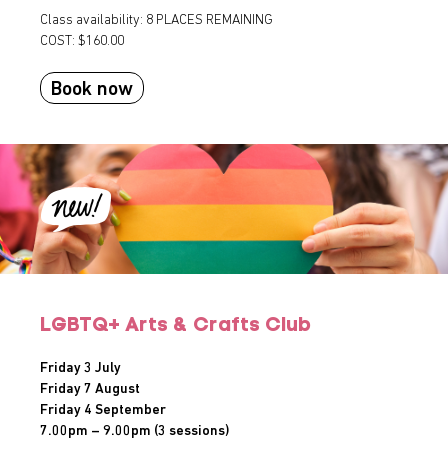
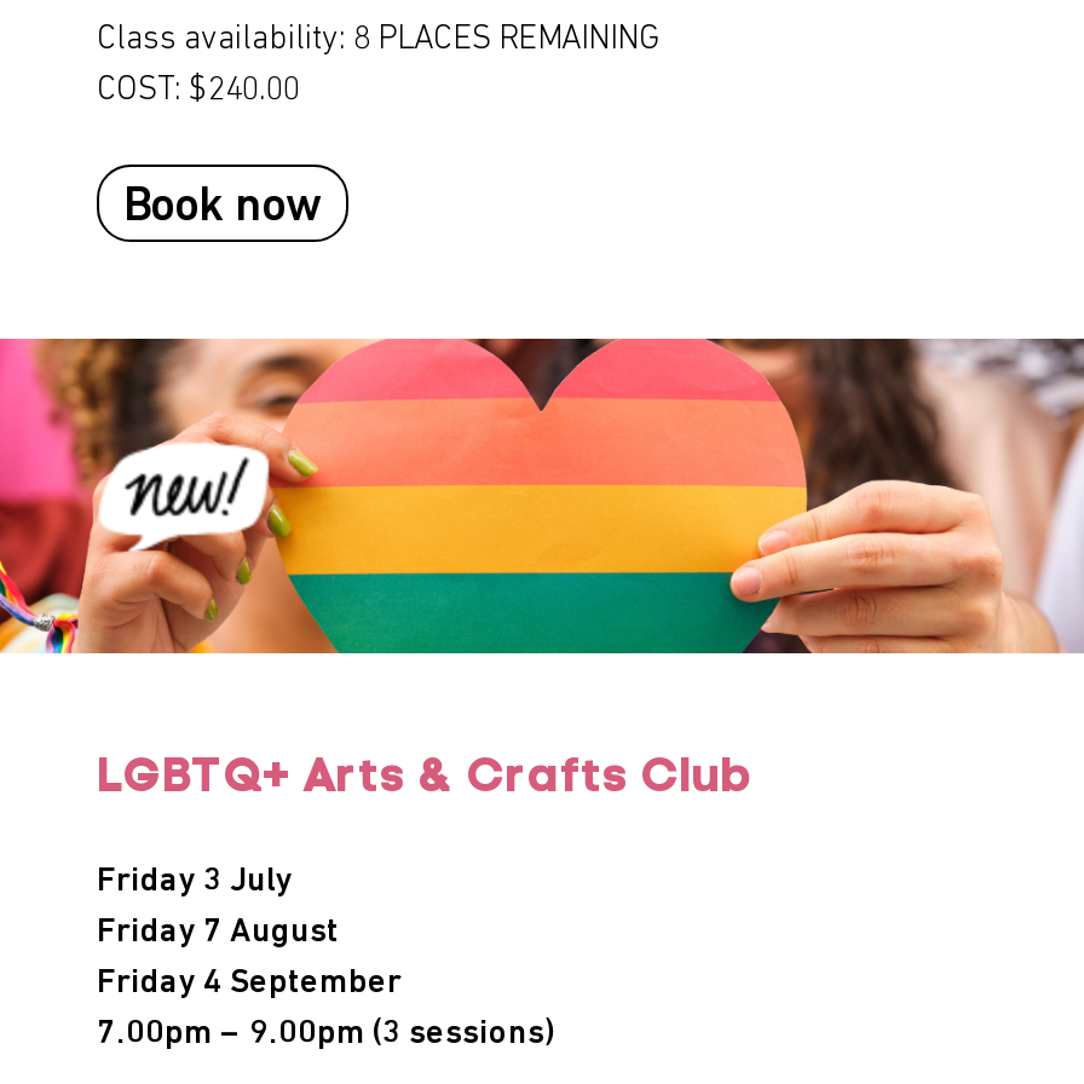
- COST: $160.00
+ COST: $240.00
